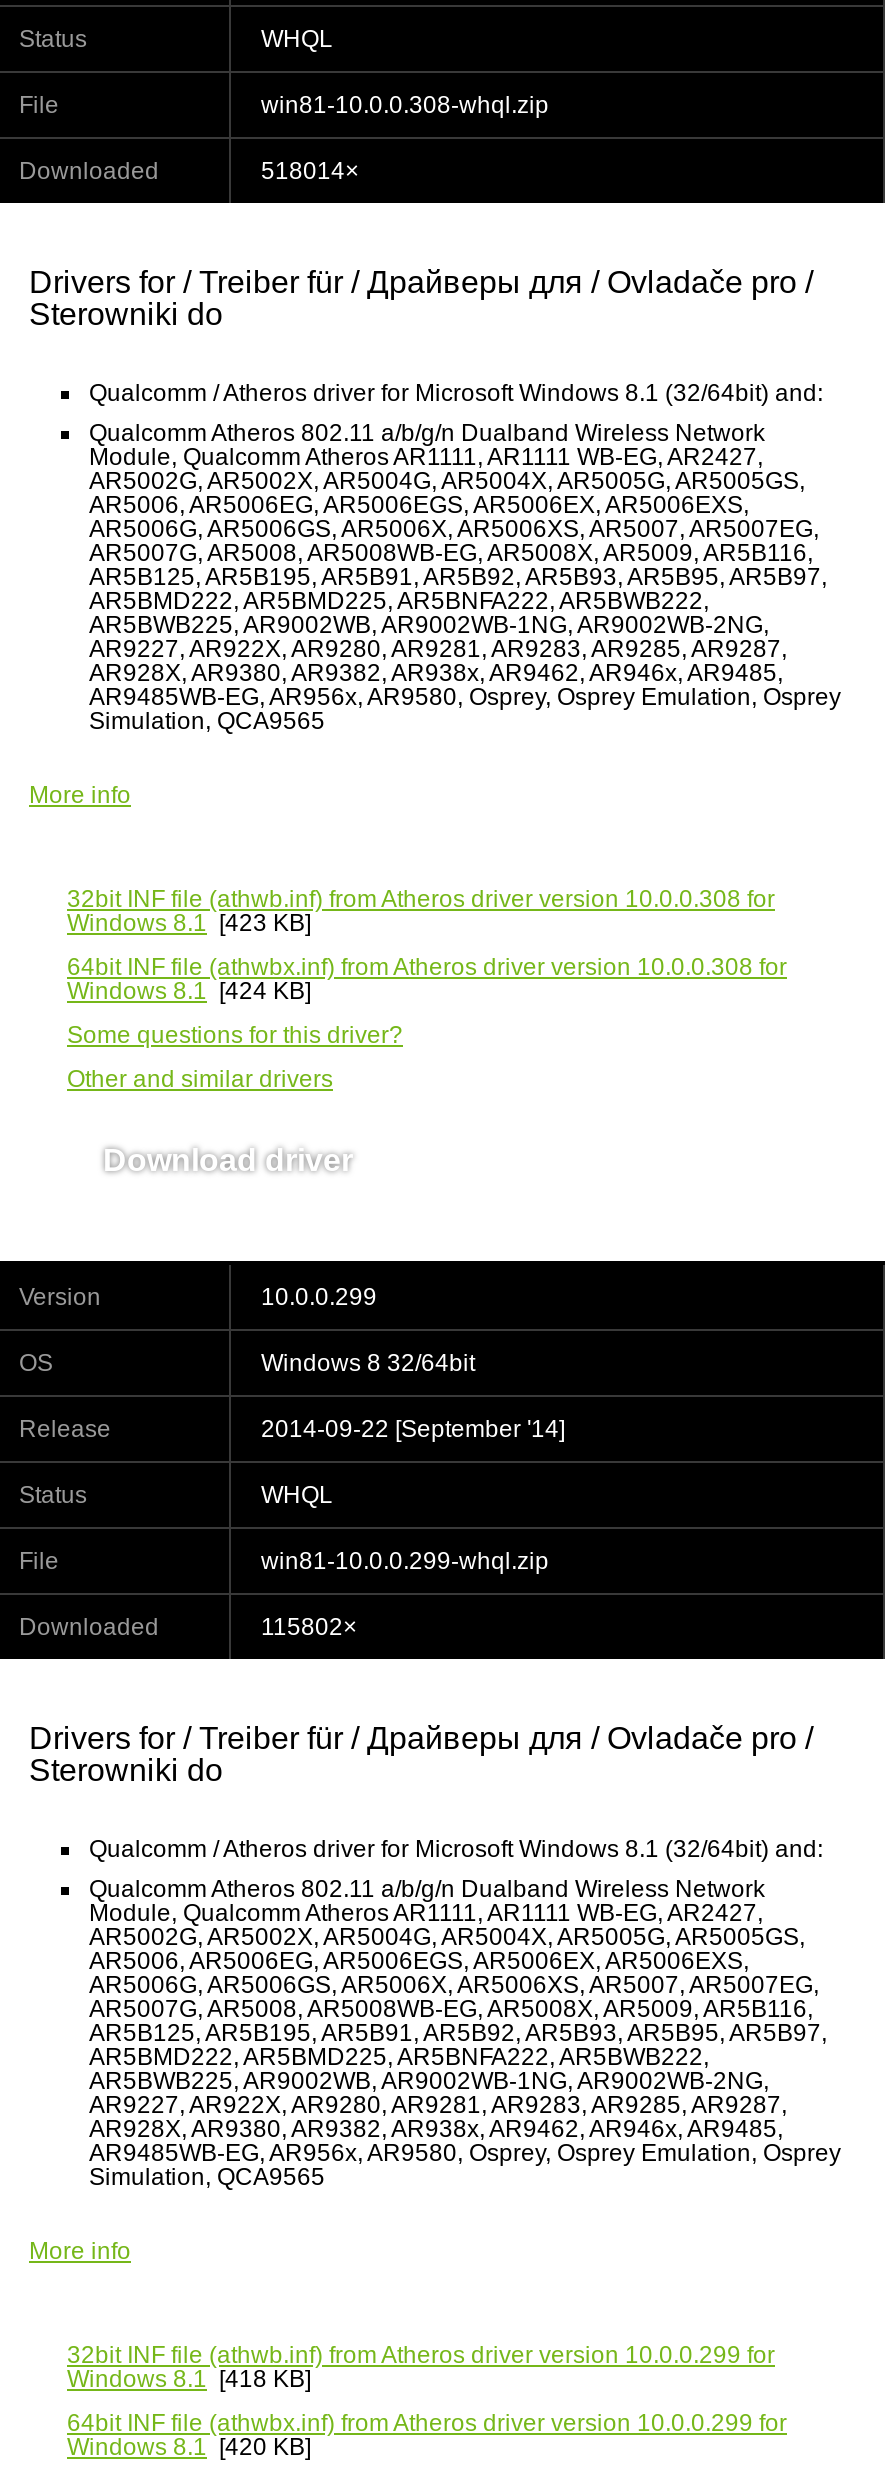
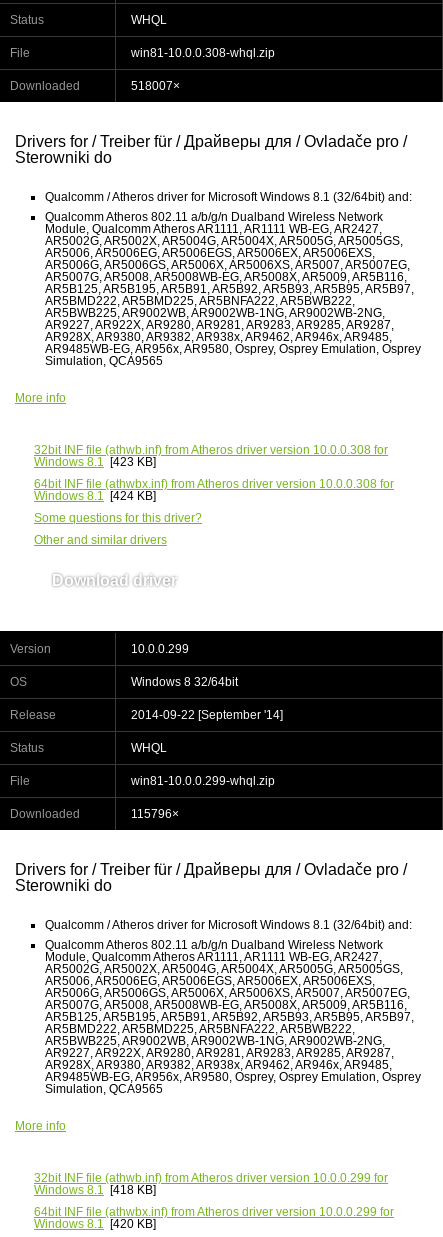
- 518014×
+ 518007×

- 115802×
+ 115796×
